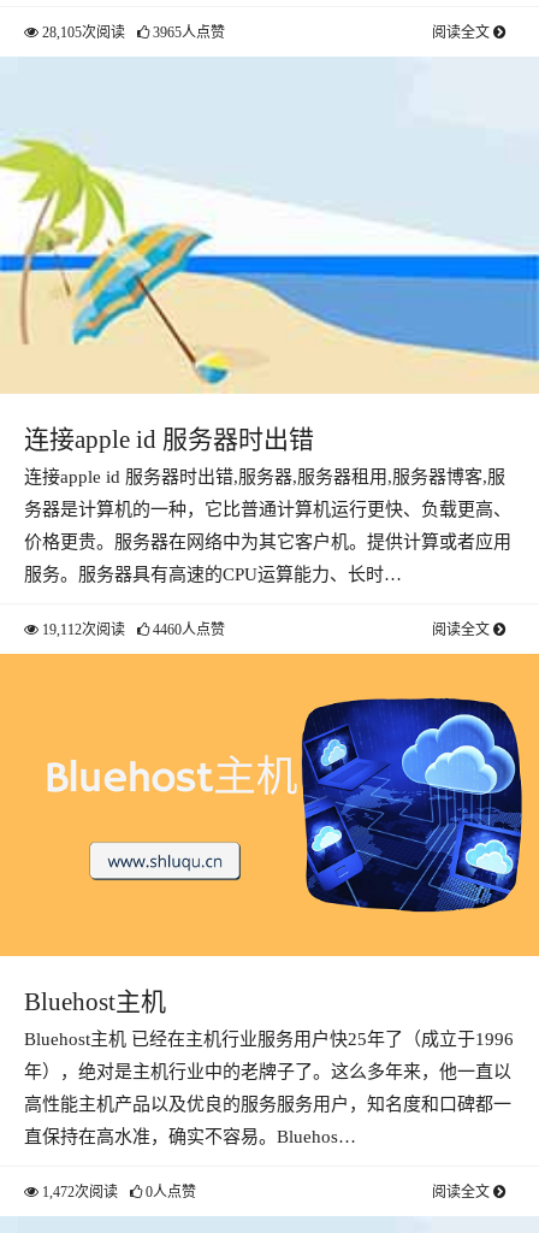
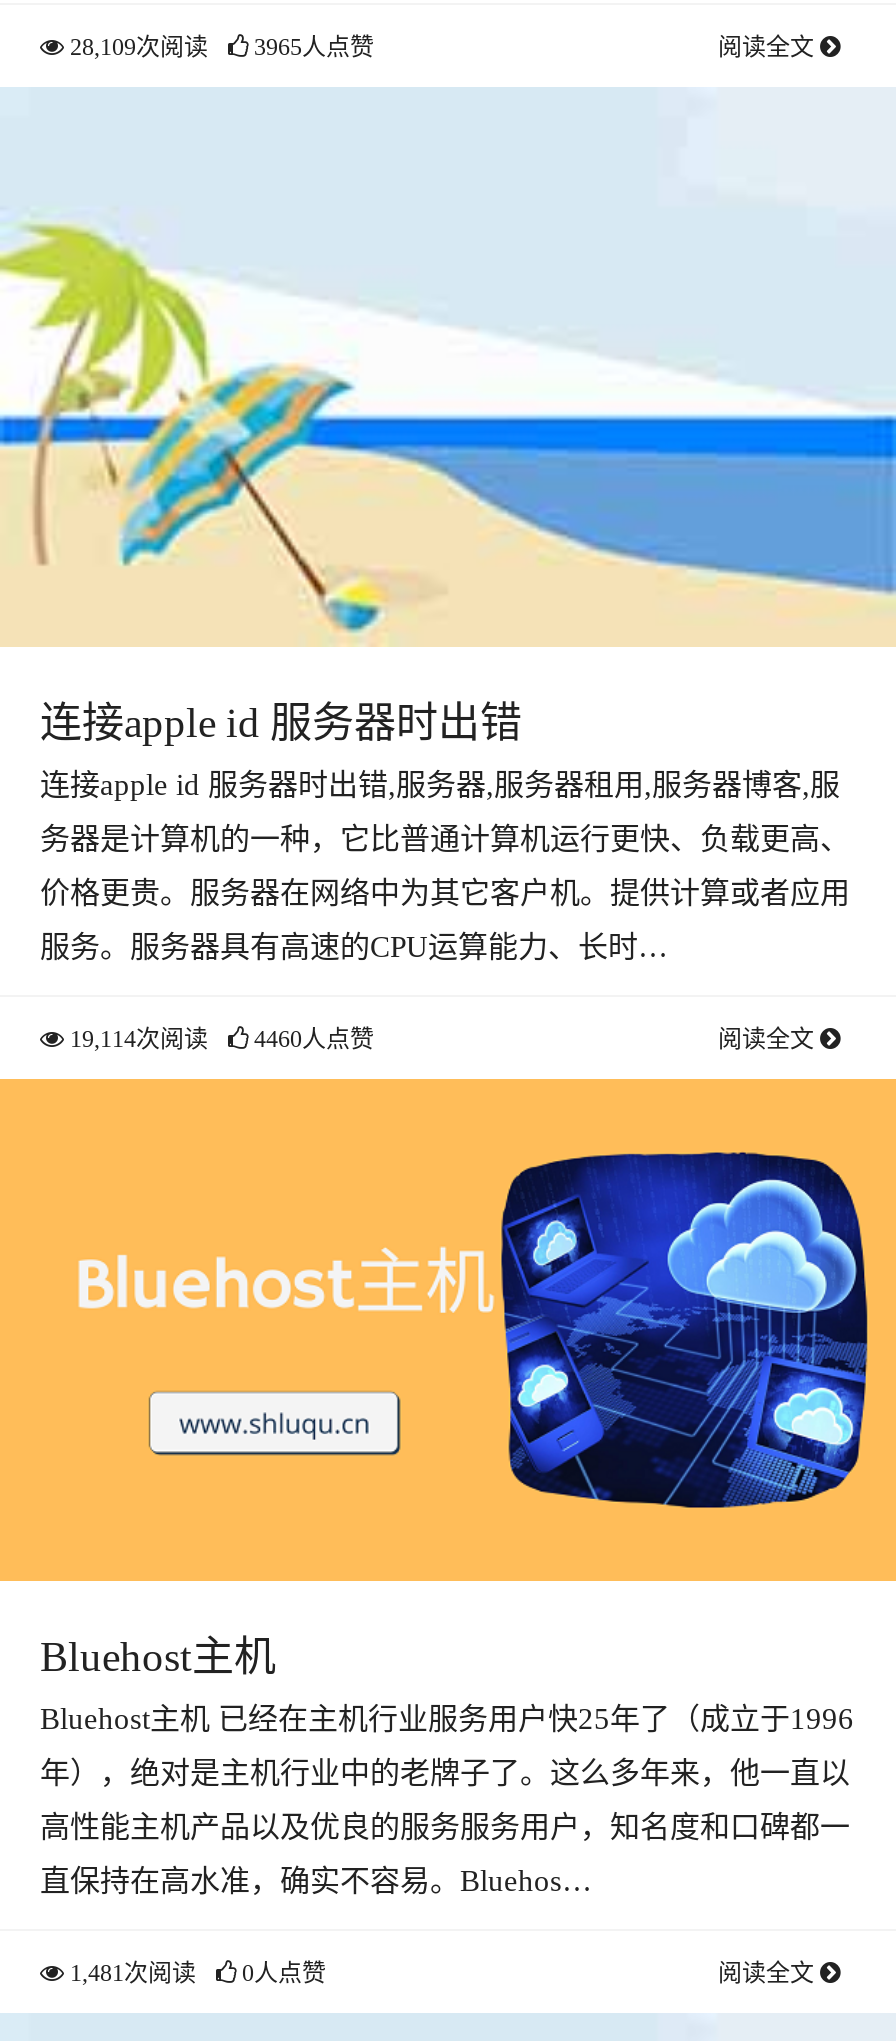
- 28,105次阅读 3965人点赞
+ 28,109次阅读 3965人点赞

- 19,112次阅读 4460人点赞
+ 19,114次阅读 4460人点赞

- 1,472次阅读 0人点赞
+ 1,481次阅读 0人点赞
